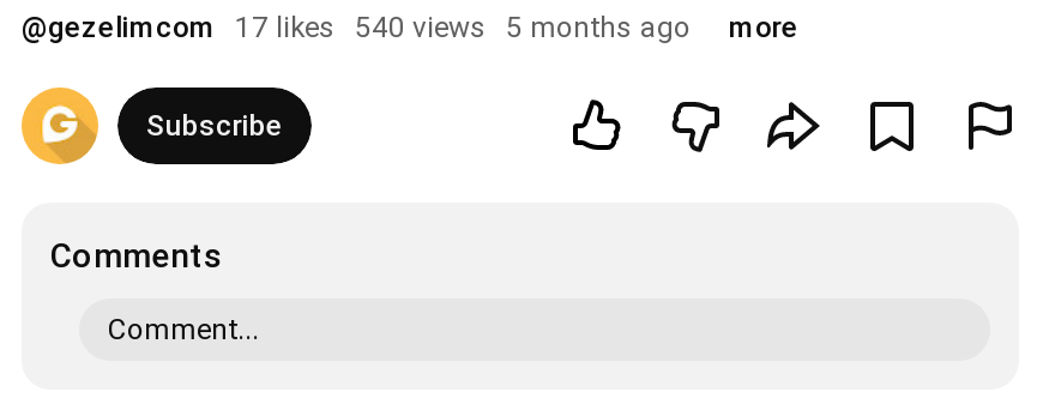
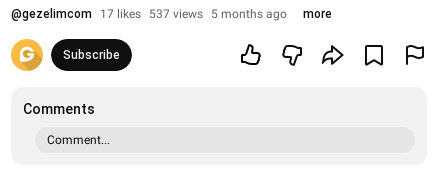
- @gezelimcom 17 likes 540 views 5 months ago
+ @gezelimcom 17 likes 537 views 5 months ago
